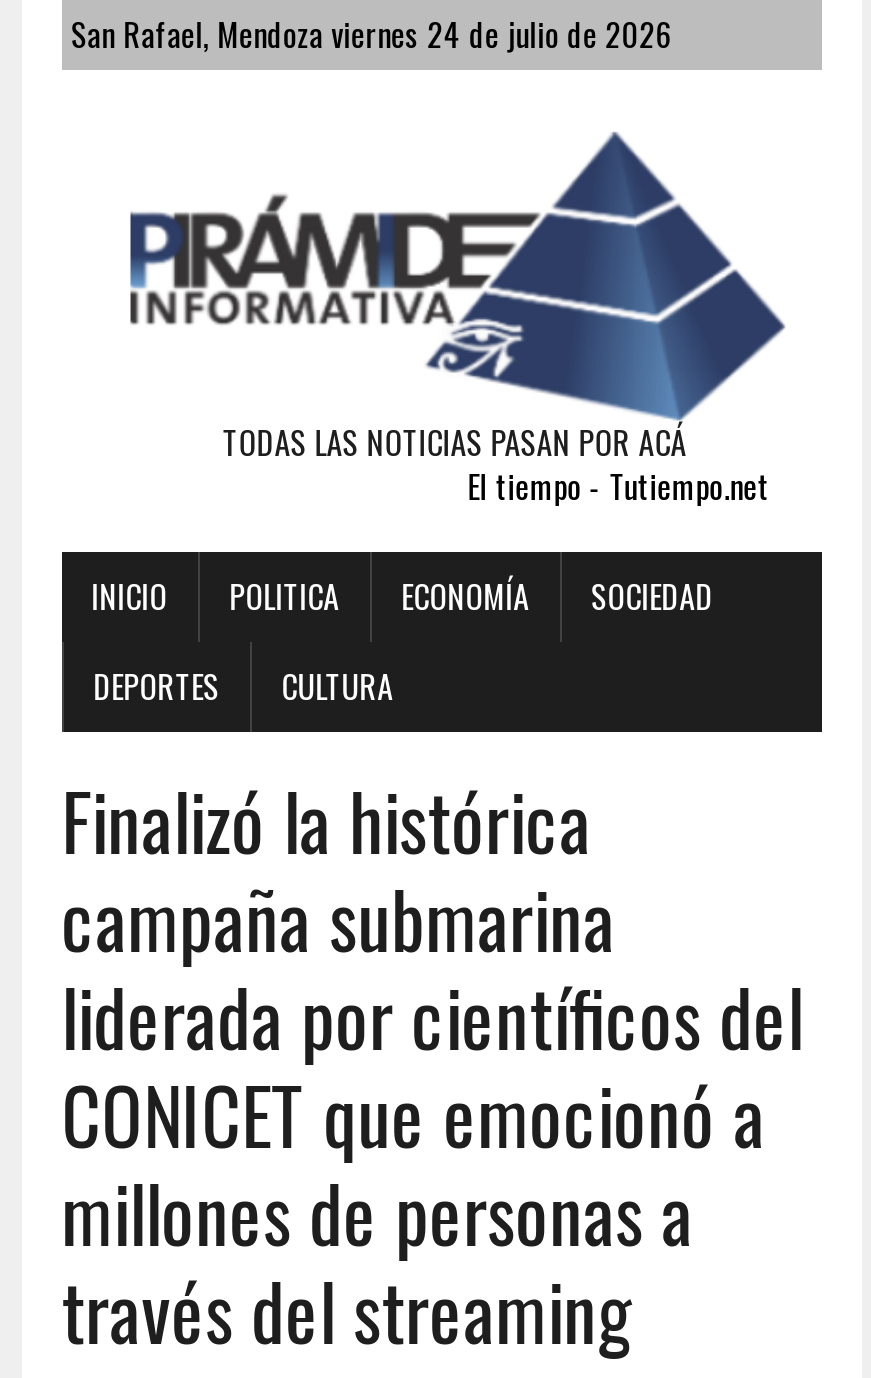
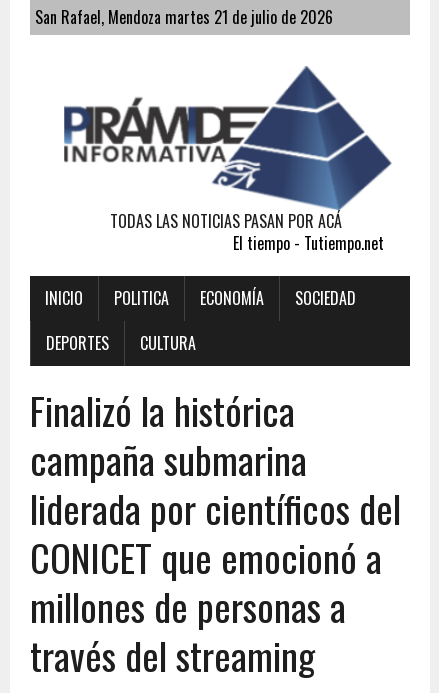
- San Rafael, Mendoza viernes 24 de julio de 2026
+ San Rafael, Mendoza martes 21 de julio de 2026
